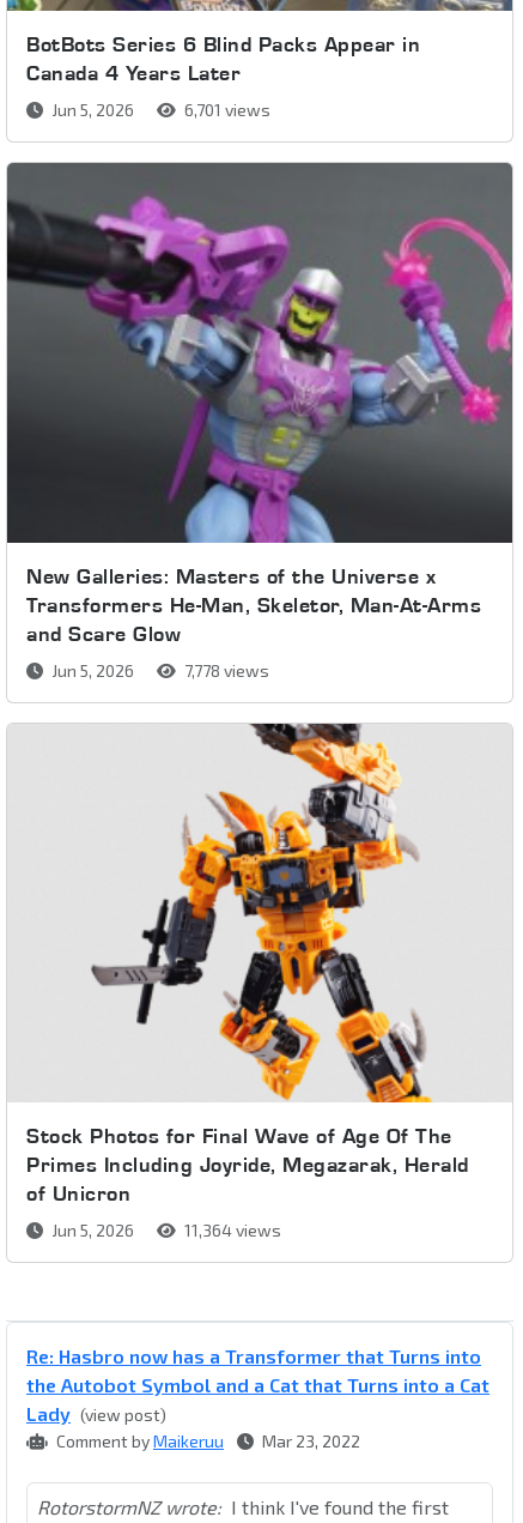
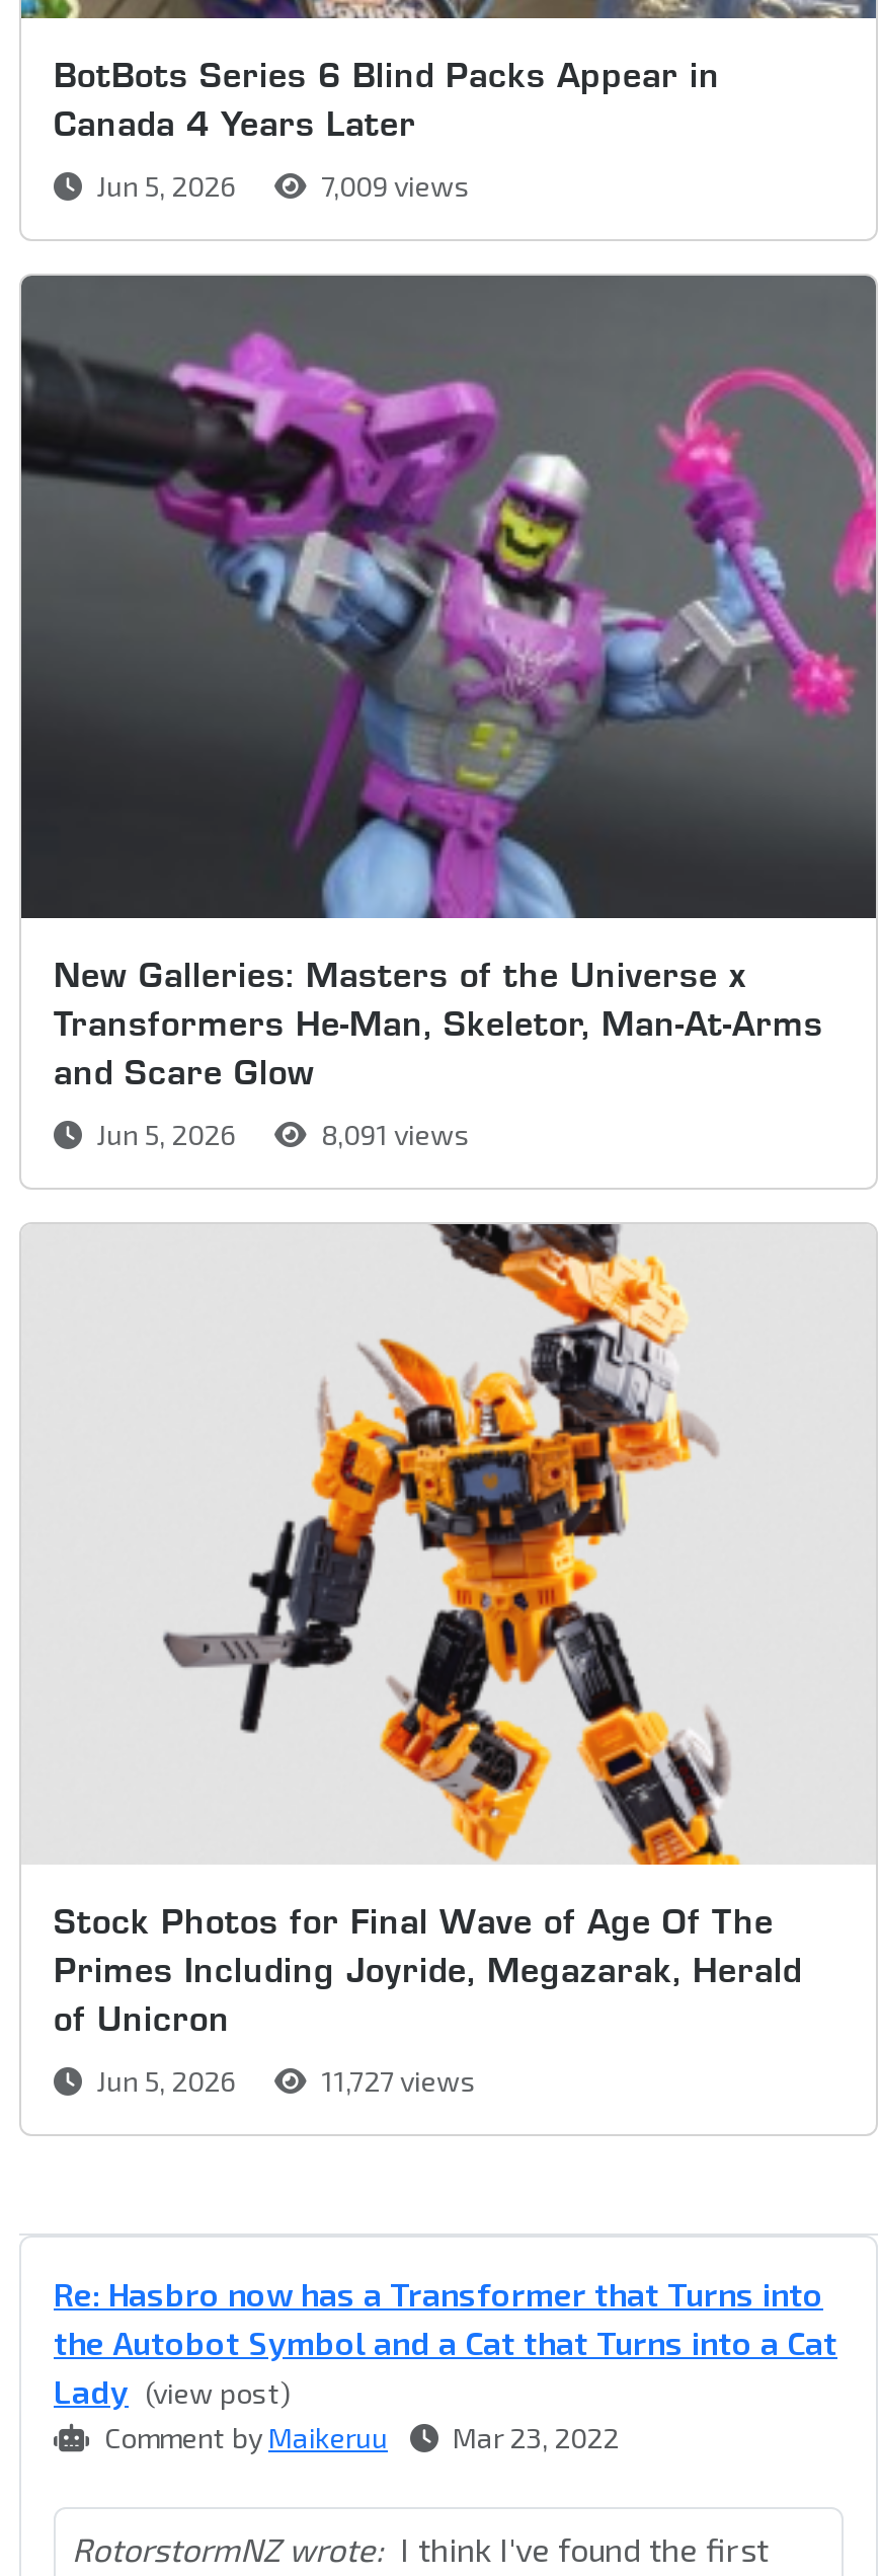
- 6,701 views
+ 7,009 views

- 7,778 views
+ 8,091 views

- 11,364 views
+ 11,727 views
